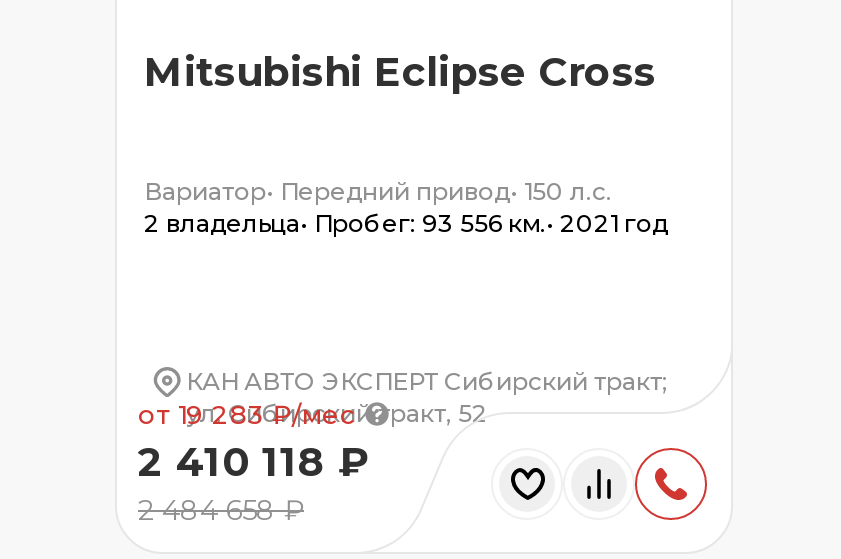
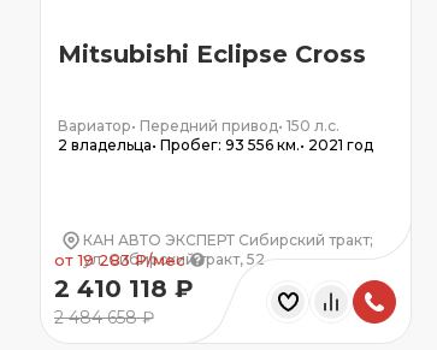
- [image]
+ [image]
